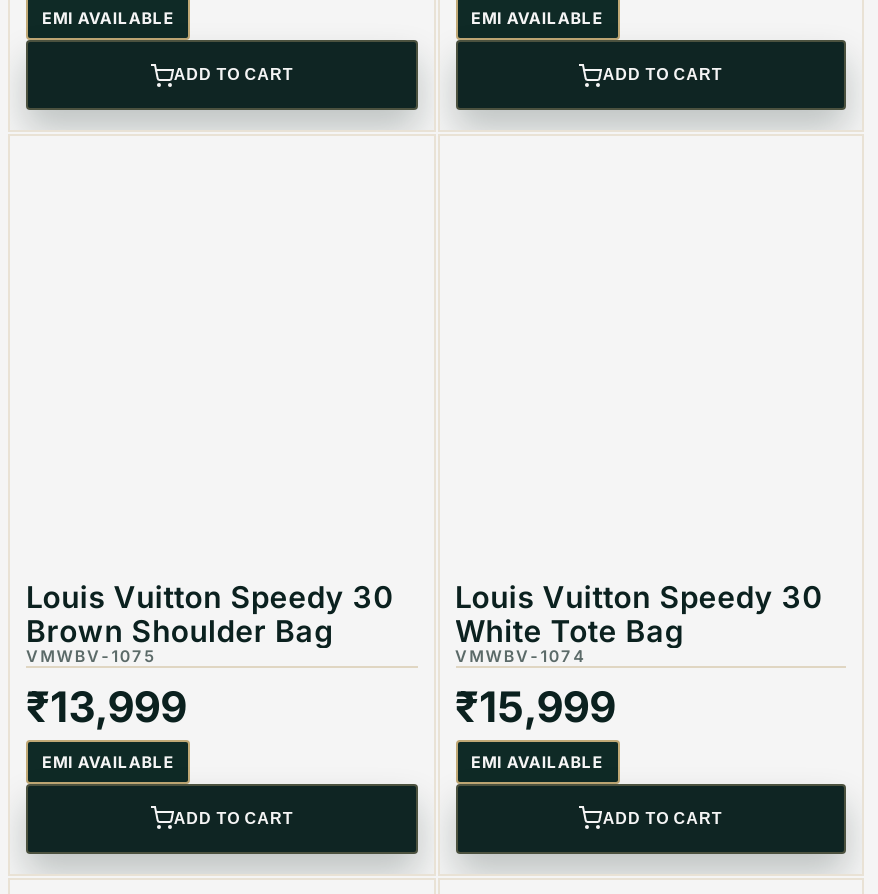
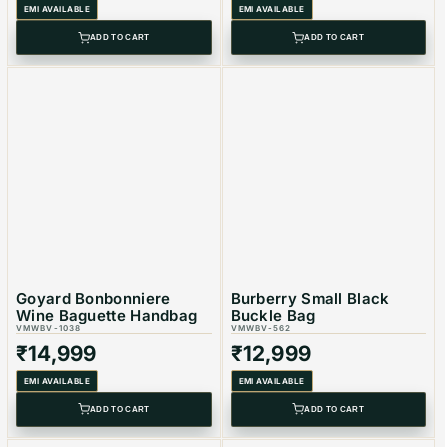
- Louis Vuitton Speedy 30
- Brown Shoulder Bag
- VMWBV-1075
- ₹13,999
+ Goyard Bonbonniere
+ Wine Baguette Handbag
+ VMWBV-1038
+ ₹14,999

- Louis Vuitton Speedy 30
- White Tote Bag
- VMWBV-1074
- ₹15,999
+ Burberry Small Black
+ Buckle Bag
+ VMWBV-562
+ ₹12,999
